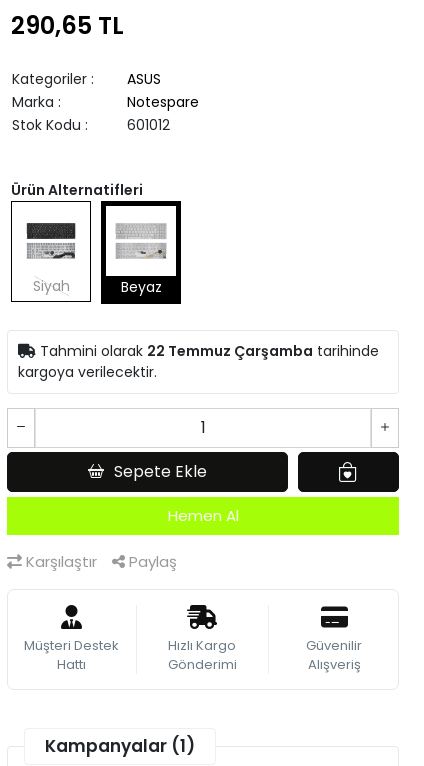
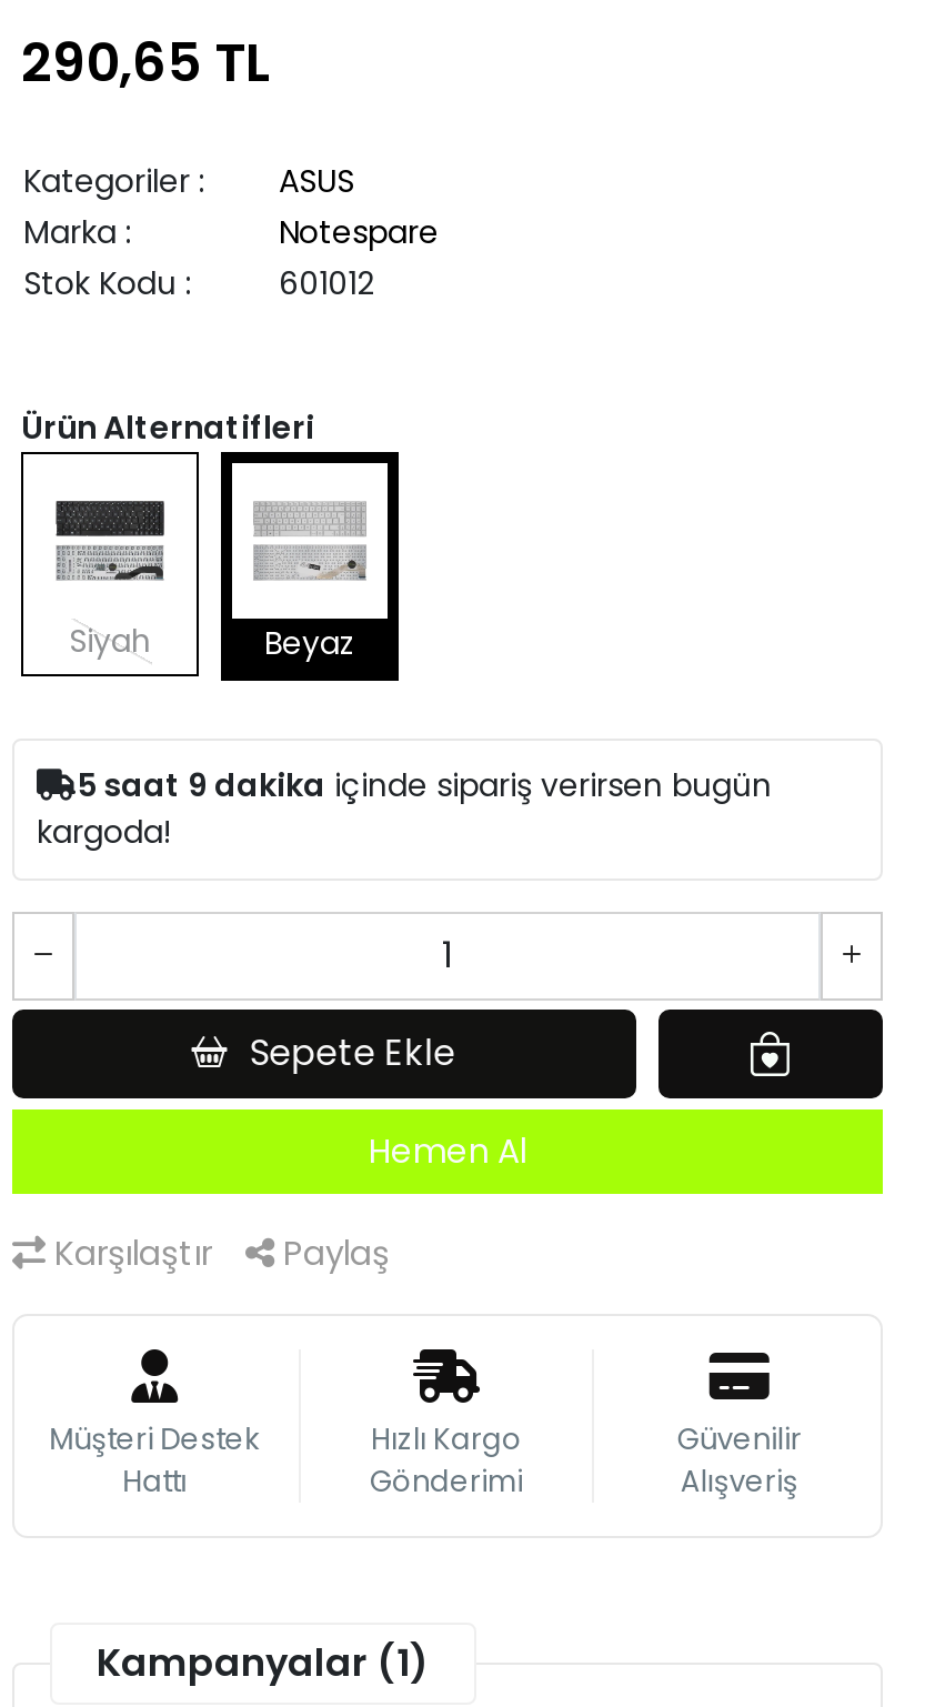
- Tahmini olarak 22 Temmuz Çarşamba tarihinde
- kargoya verilecektir.
+ 5 saat 9 dakika içinde sipariş verirsen bugün
+ kargoda!
